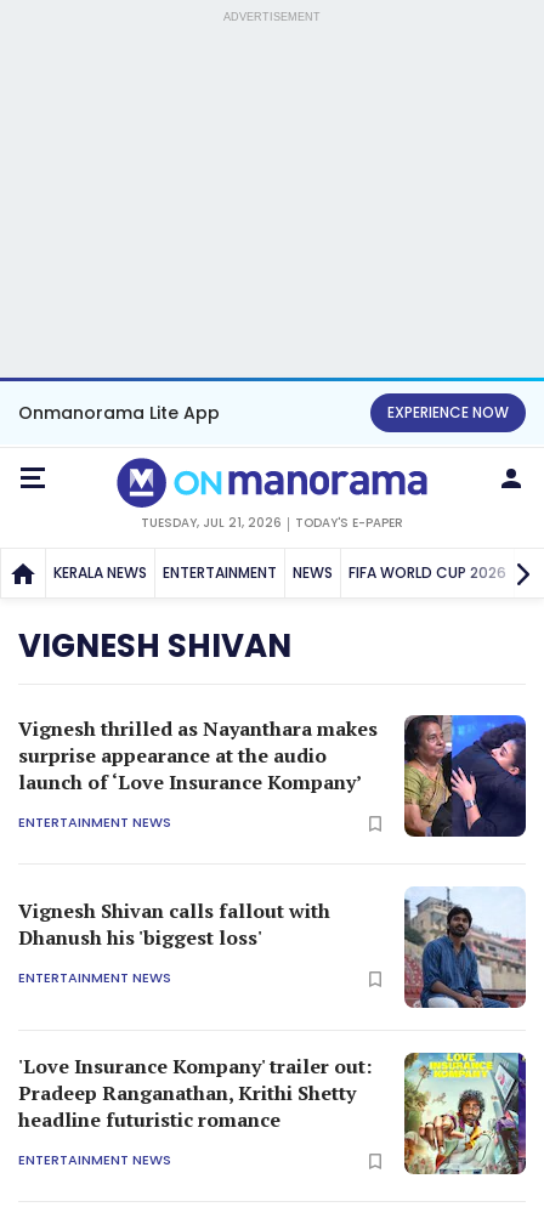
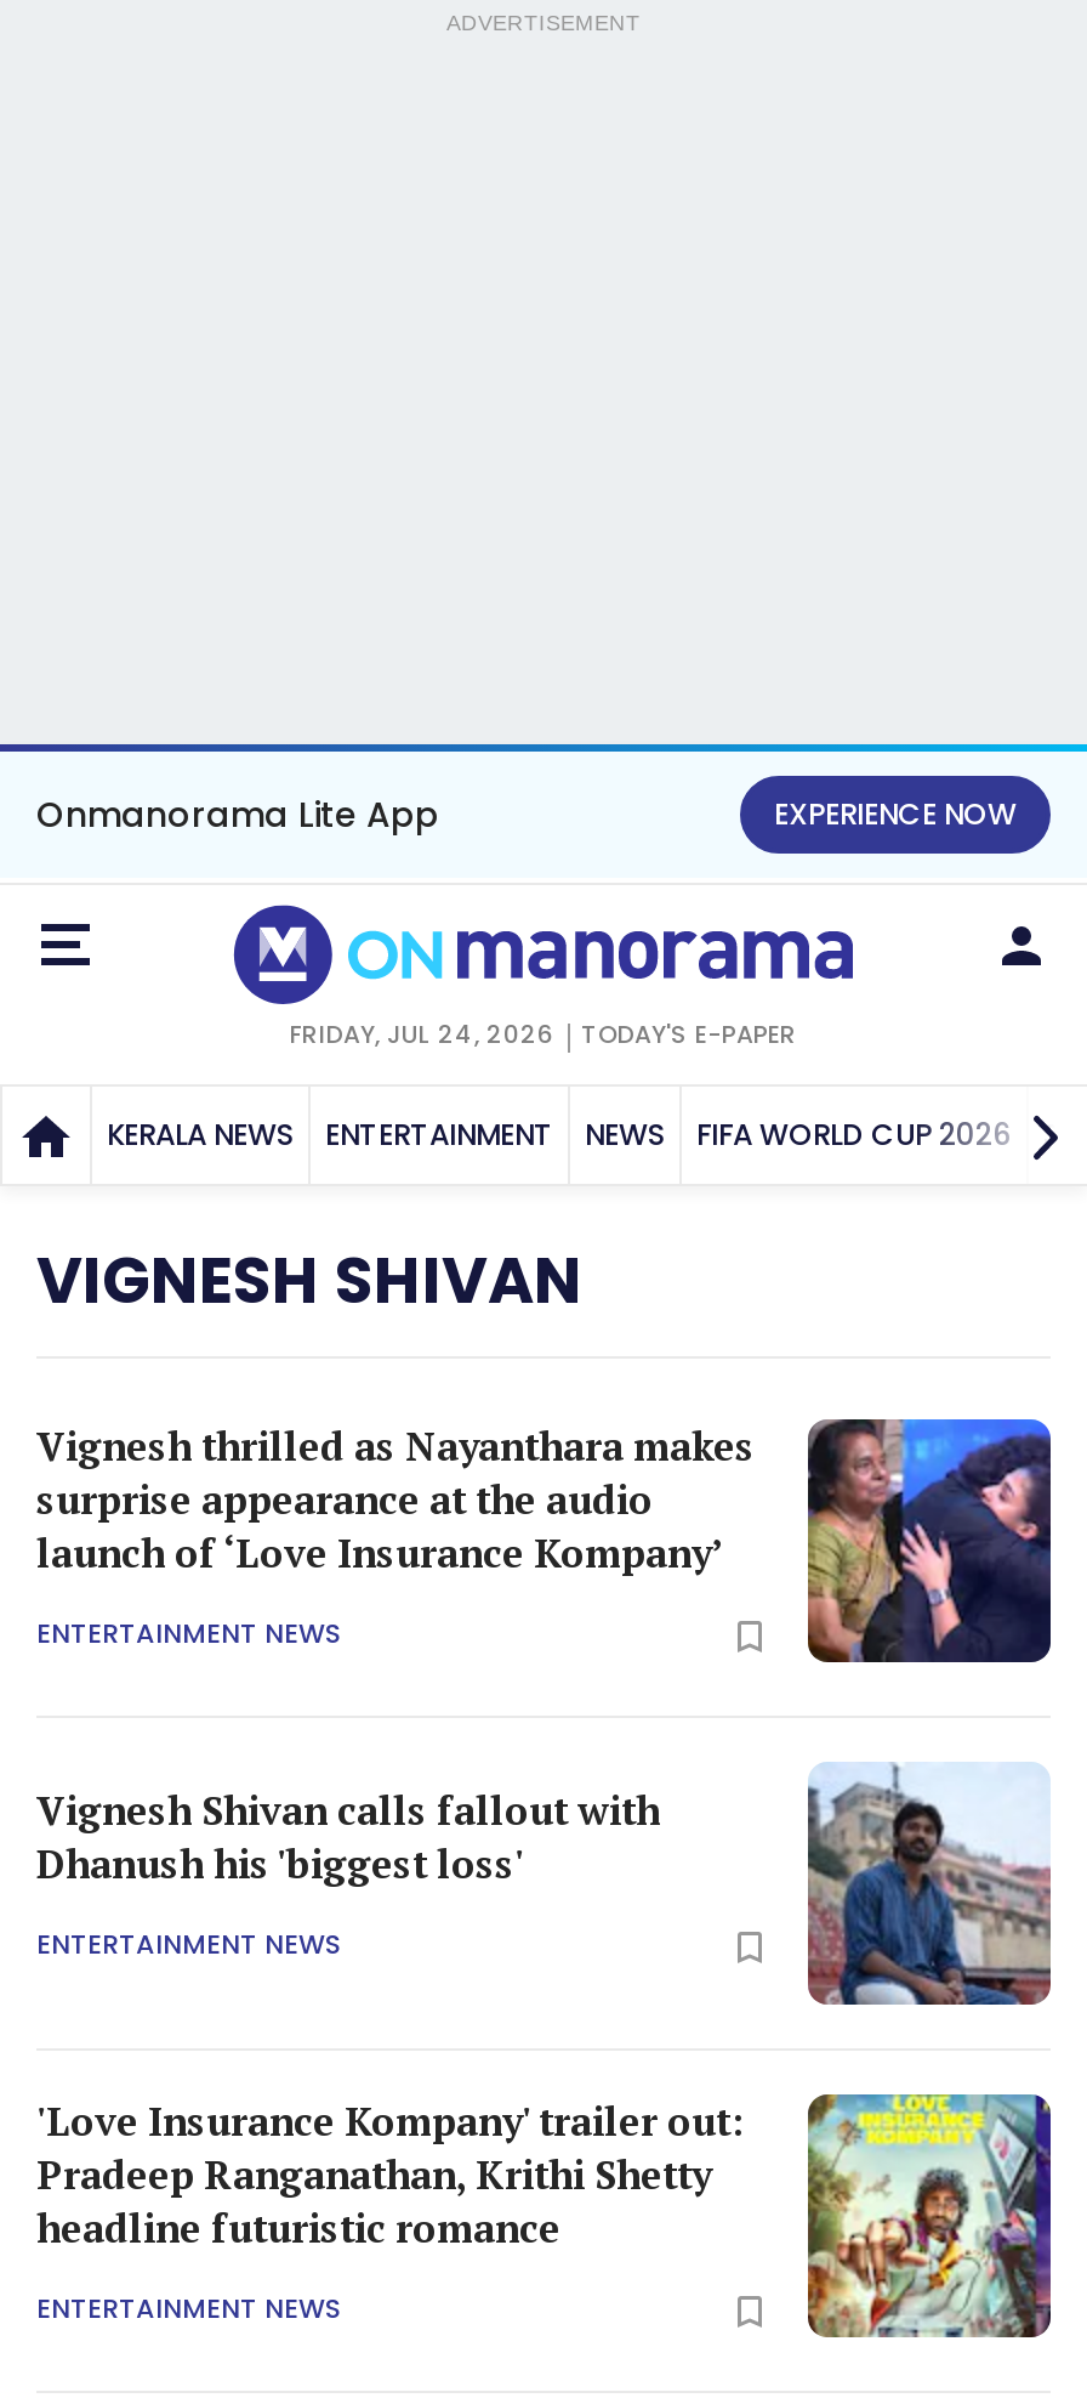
- TUESDAY, JUL 21, 2026 TODAY'S E-PAPER
+ FRIDAY, JUL 24, 2026 TODAY'S E-PAPER
